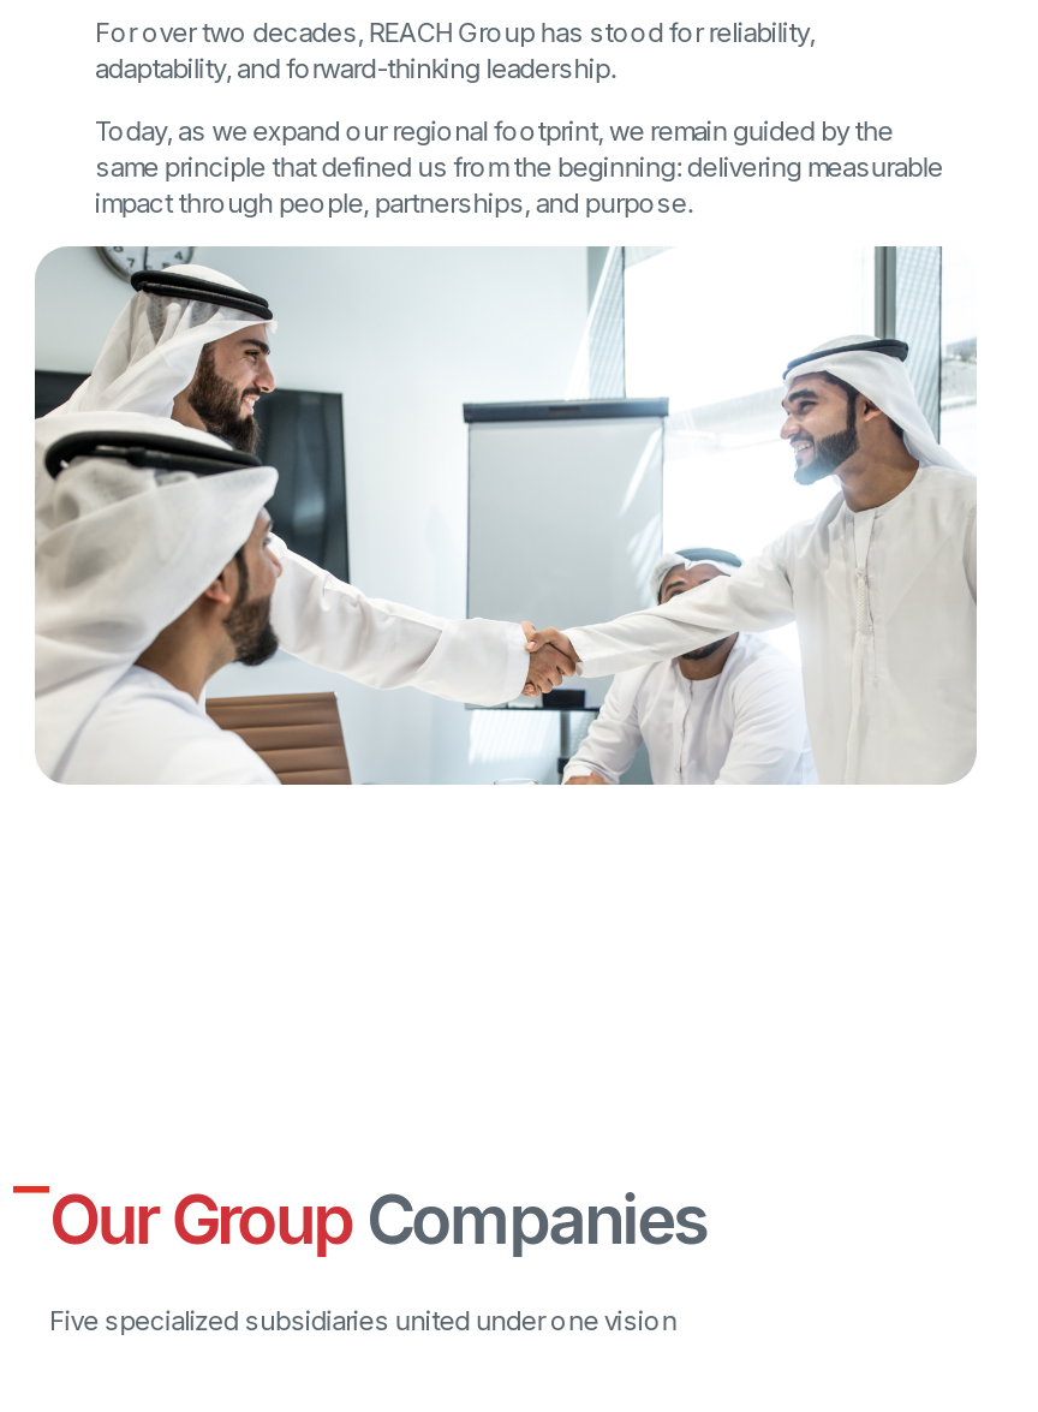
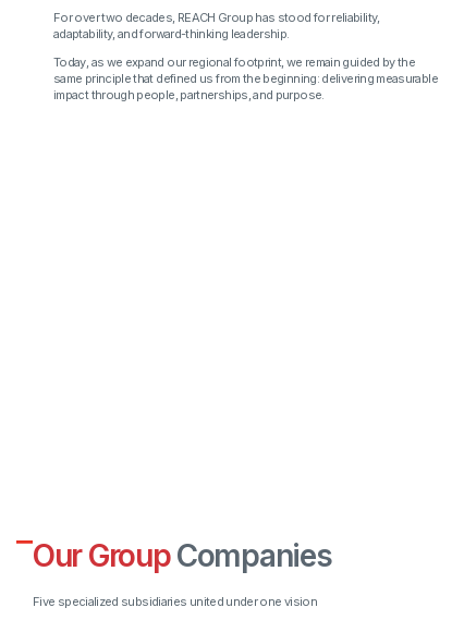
- [image]
